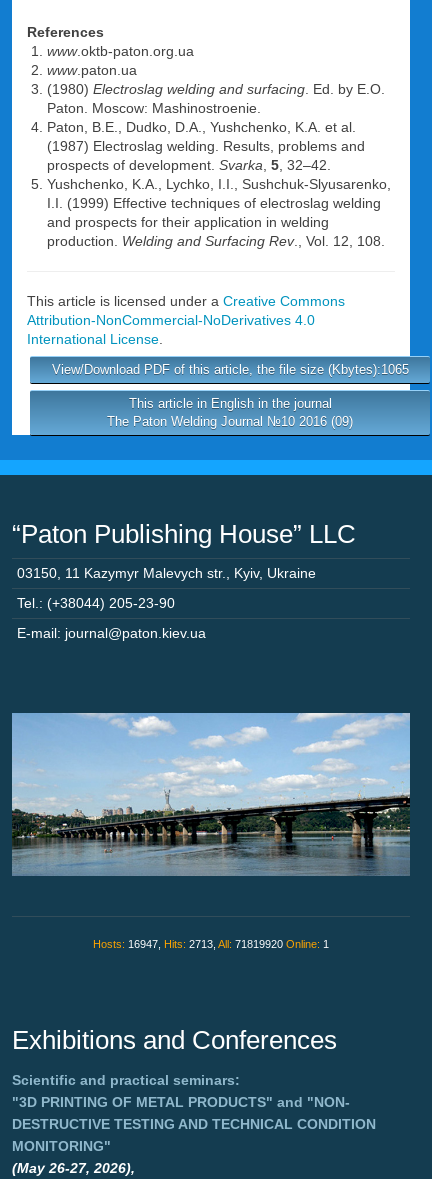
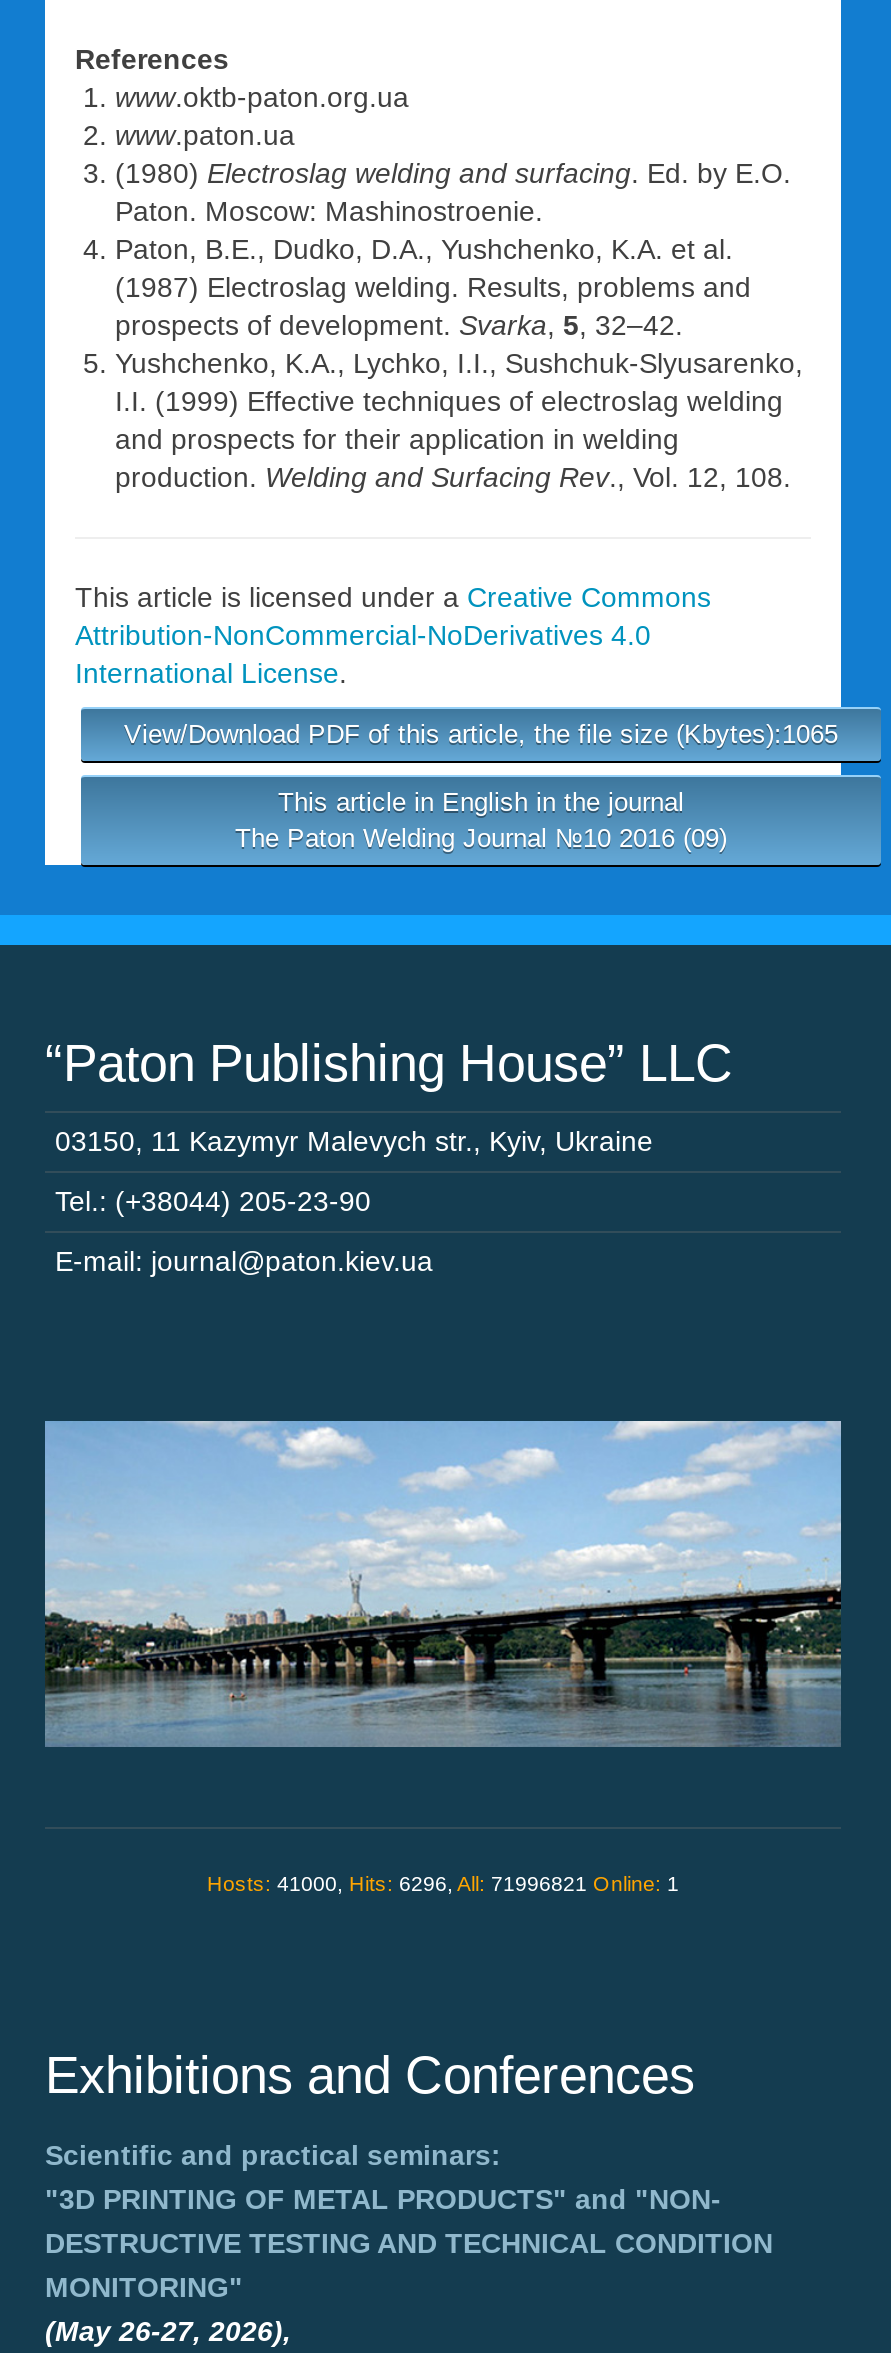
- Hosts: 16947, Hits: 2713, All: 71819920 Online: 1
+ Hosts: 41000, Hits: 6296, All: 71996821 Online: 1
